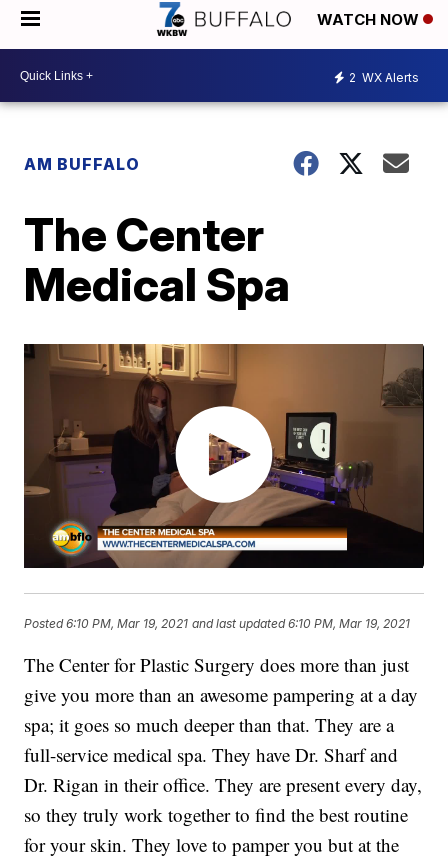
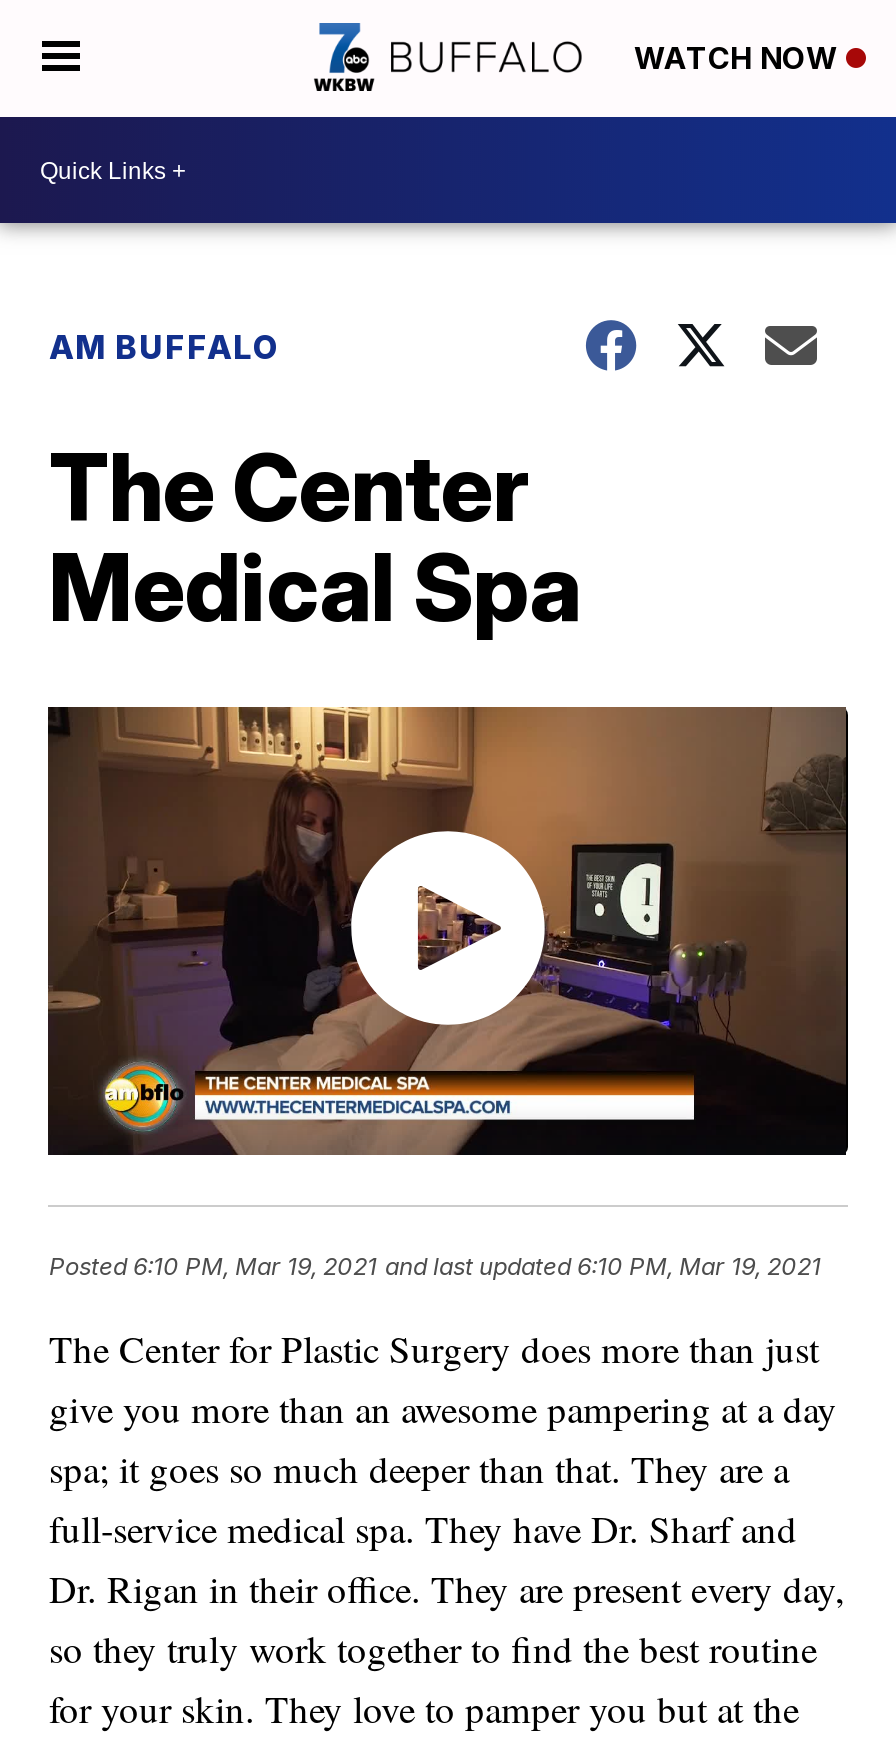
- 2 WX Alerts
